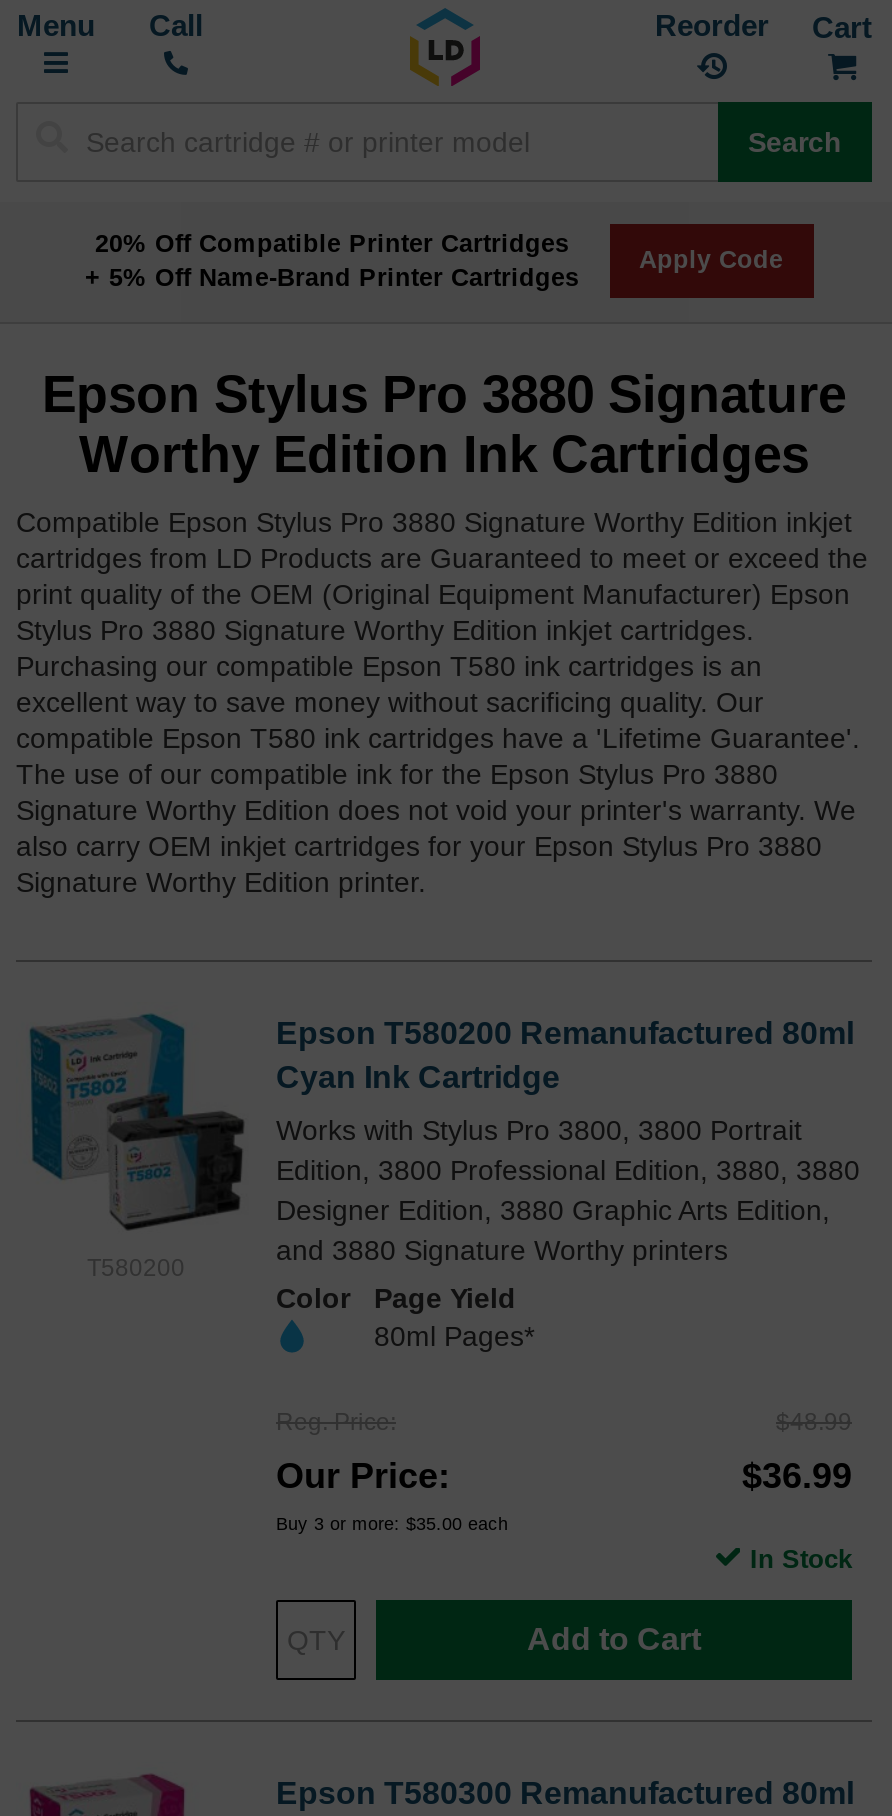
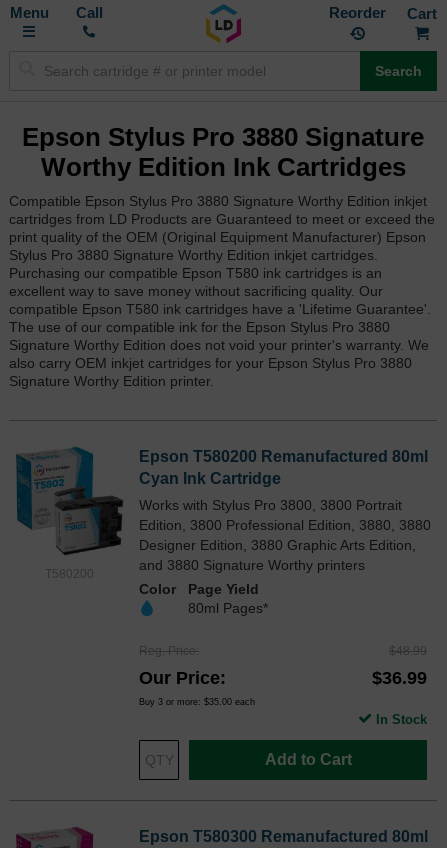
- 20% Off Compatible Printer Cartridges
- + 5% Off Name-Brand Printer Cartridges

- Apply Code
